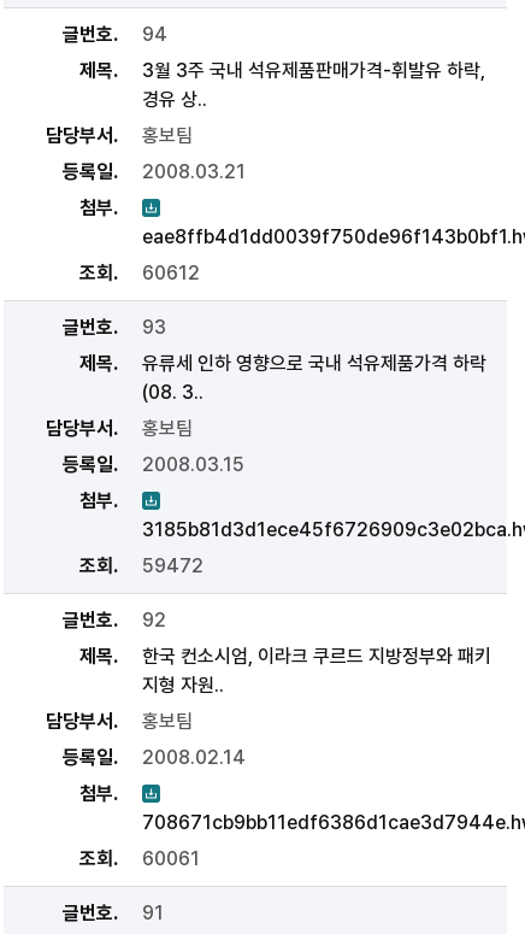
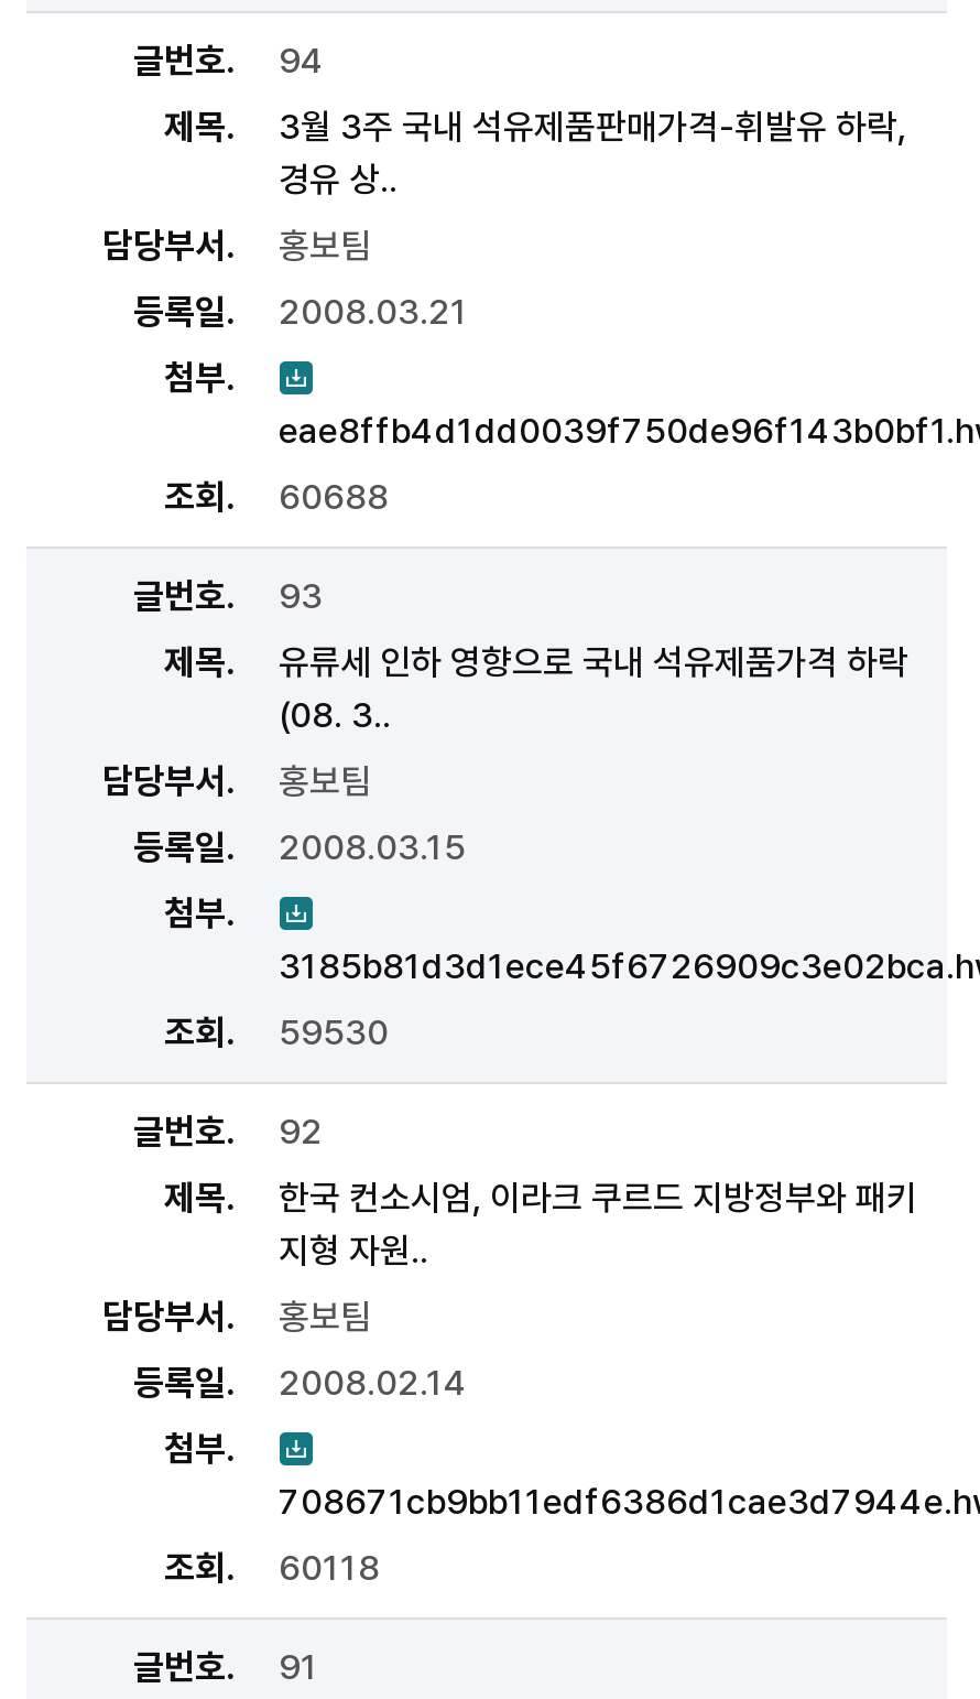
- 조회 60612
+ 조회 60688

- 조회 59472
+ 조회 59530

- 조회 60061
+ 조회 60118
